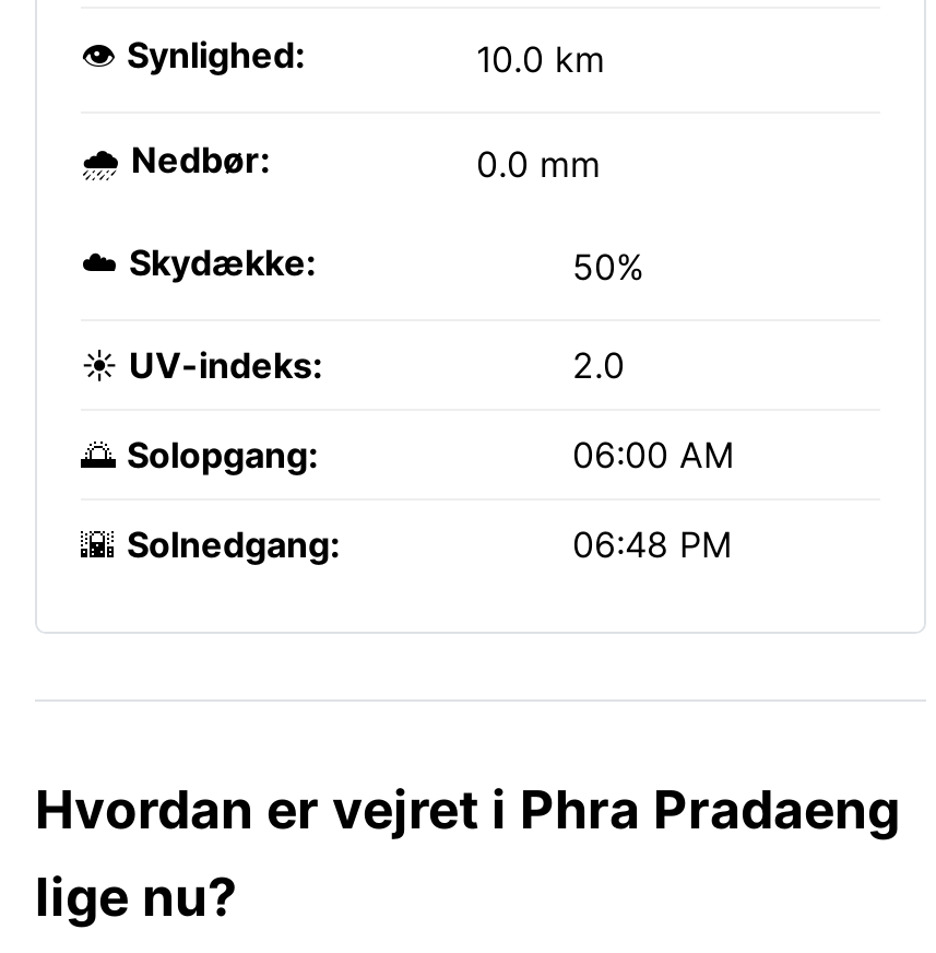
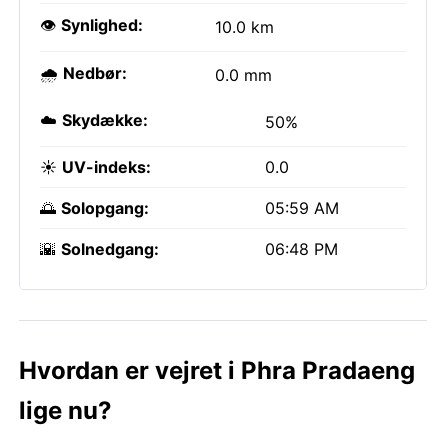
- 2.0
+ 0.0

- 06:00 AM
+ 05:59 AM
